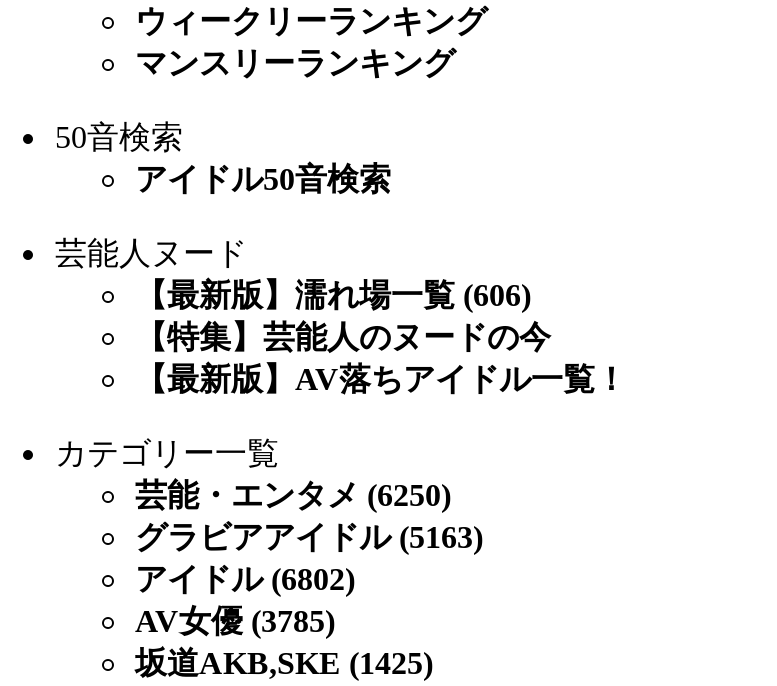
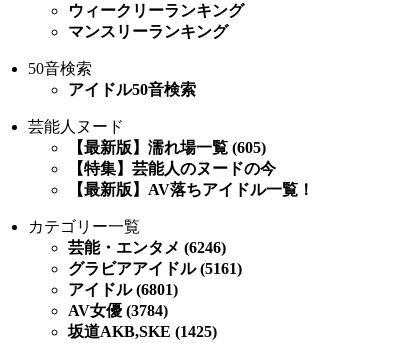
- 【最新版】濡れ場一覧 (606)
+ 【最新版】濡れ場一覧 (605)

- 芸能・エンタメ (6250)
+ 芸能・エンタメ (6246)

- グラビアアイドル (5163)
+ グラビアアイドル (5161)

- アイドル (6802)
+ アイドル (6801)

- AV女優 (3785)
+ AV女優 (3784)
